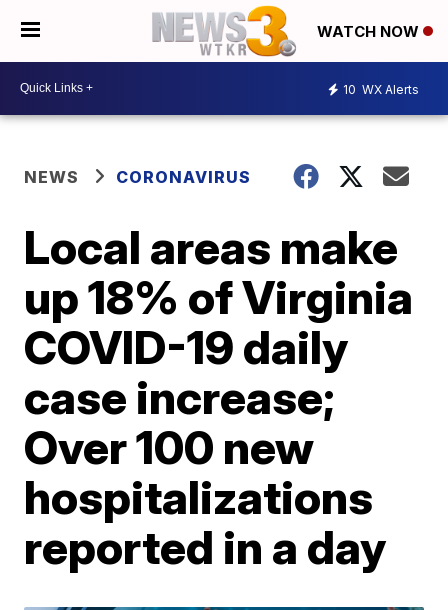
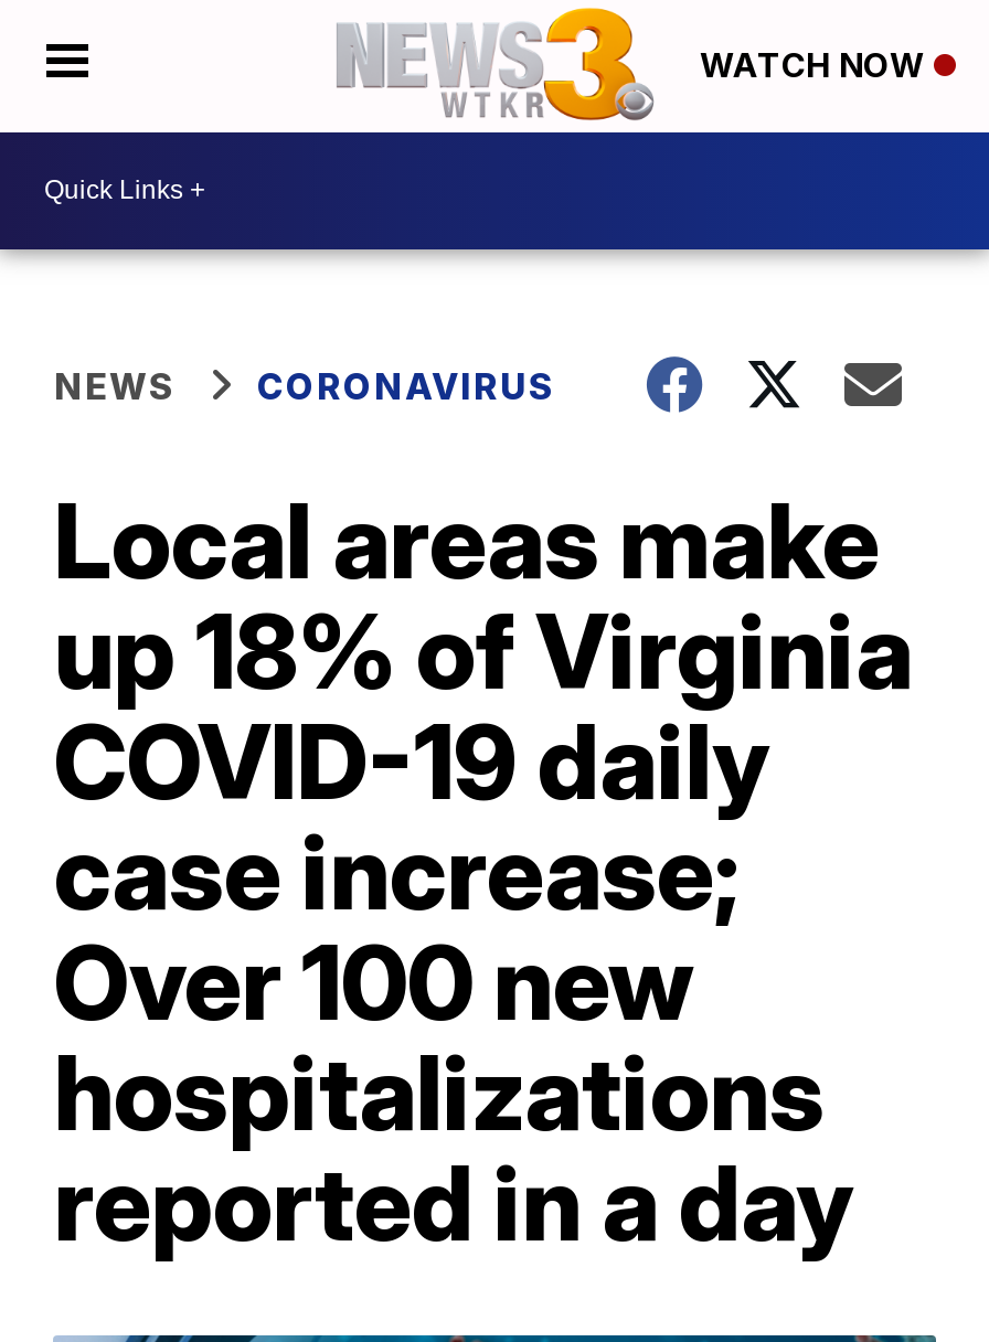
- 10 WX Alerts
